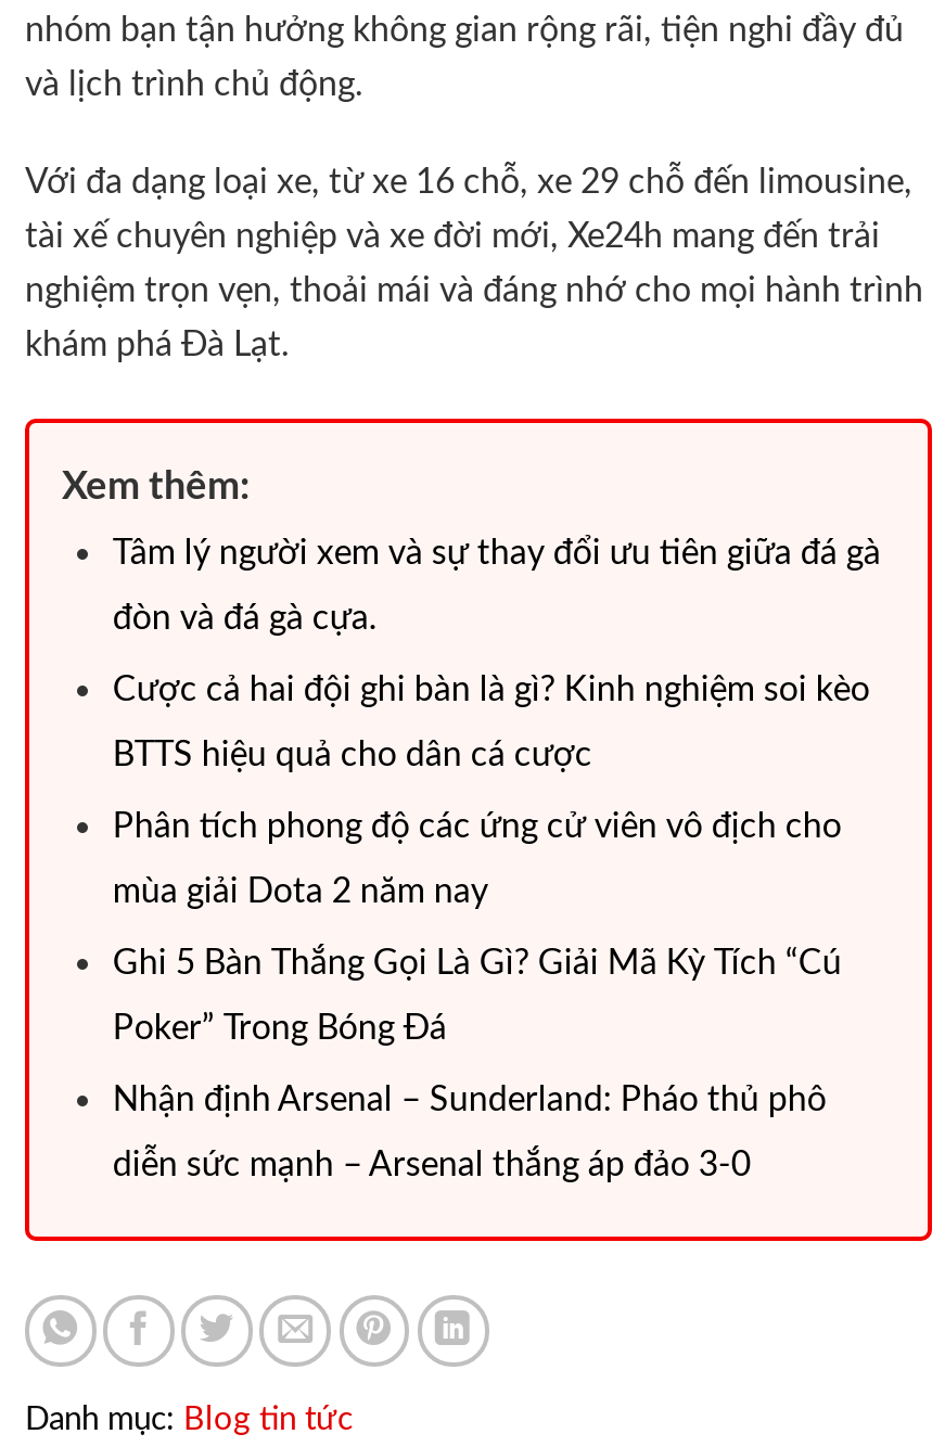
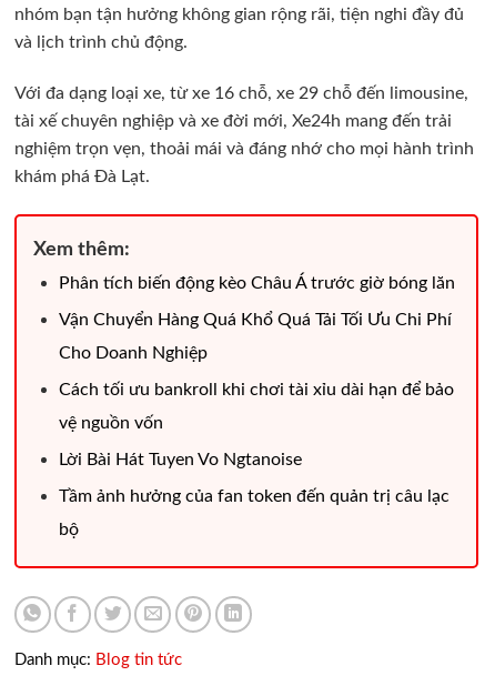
- Tâm lý người xem và sự thay đổi ưu tiên giữa đá gà
- đòn và đá gà cựa.
- Cược cả hai đội ghi bàn là gì? Kinh nghiệm soi kèo
- BTTS hiệu quả cho dân cá cược
- Phân tích phong độ các ứng cử viên vô địch cho
- mùa giải Dota 2 năm nay
- Ghi 5 Bàn Thắng Gọi Là Gì? Giải Mã Kỳ Tích “Cú
- Poker” Trong Bóng Đá
- Nhận định Arsenal – Sunderland: Pháo thủ phô
- diễn sức mạnh – Arsenal thắng áp đảo 3-0
+ Phân tích biến động kèo Châu Á trước giờ bóng lăn
+ Vận Chuyển Hàng Quá Khổ Quá Tải Tối Ưu Chi Phí
+ Cho Doanh Nghiệp
+ Cách tối ưu bankroll khi chơi tài xỉu dài hạn để bảo
+ vệ nguồn vốn
+ Lời Bài Hát Tuyen Vo Ngtanoise
+ Tầm ảnh hưởng của fan token đến quản trị câu lạc
+ bộ
